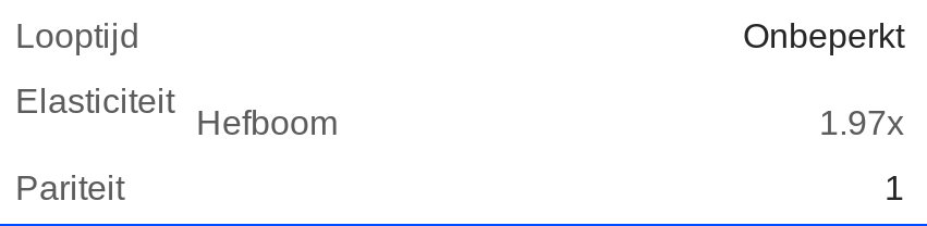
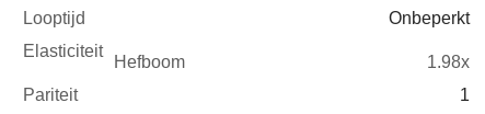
- 1.97x
+ 1.98x
